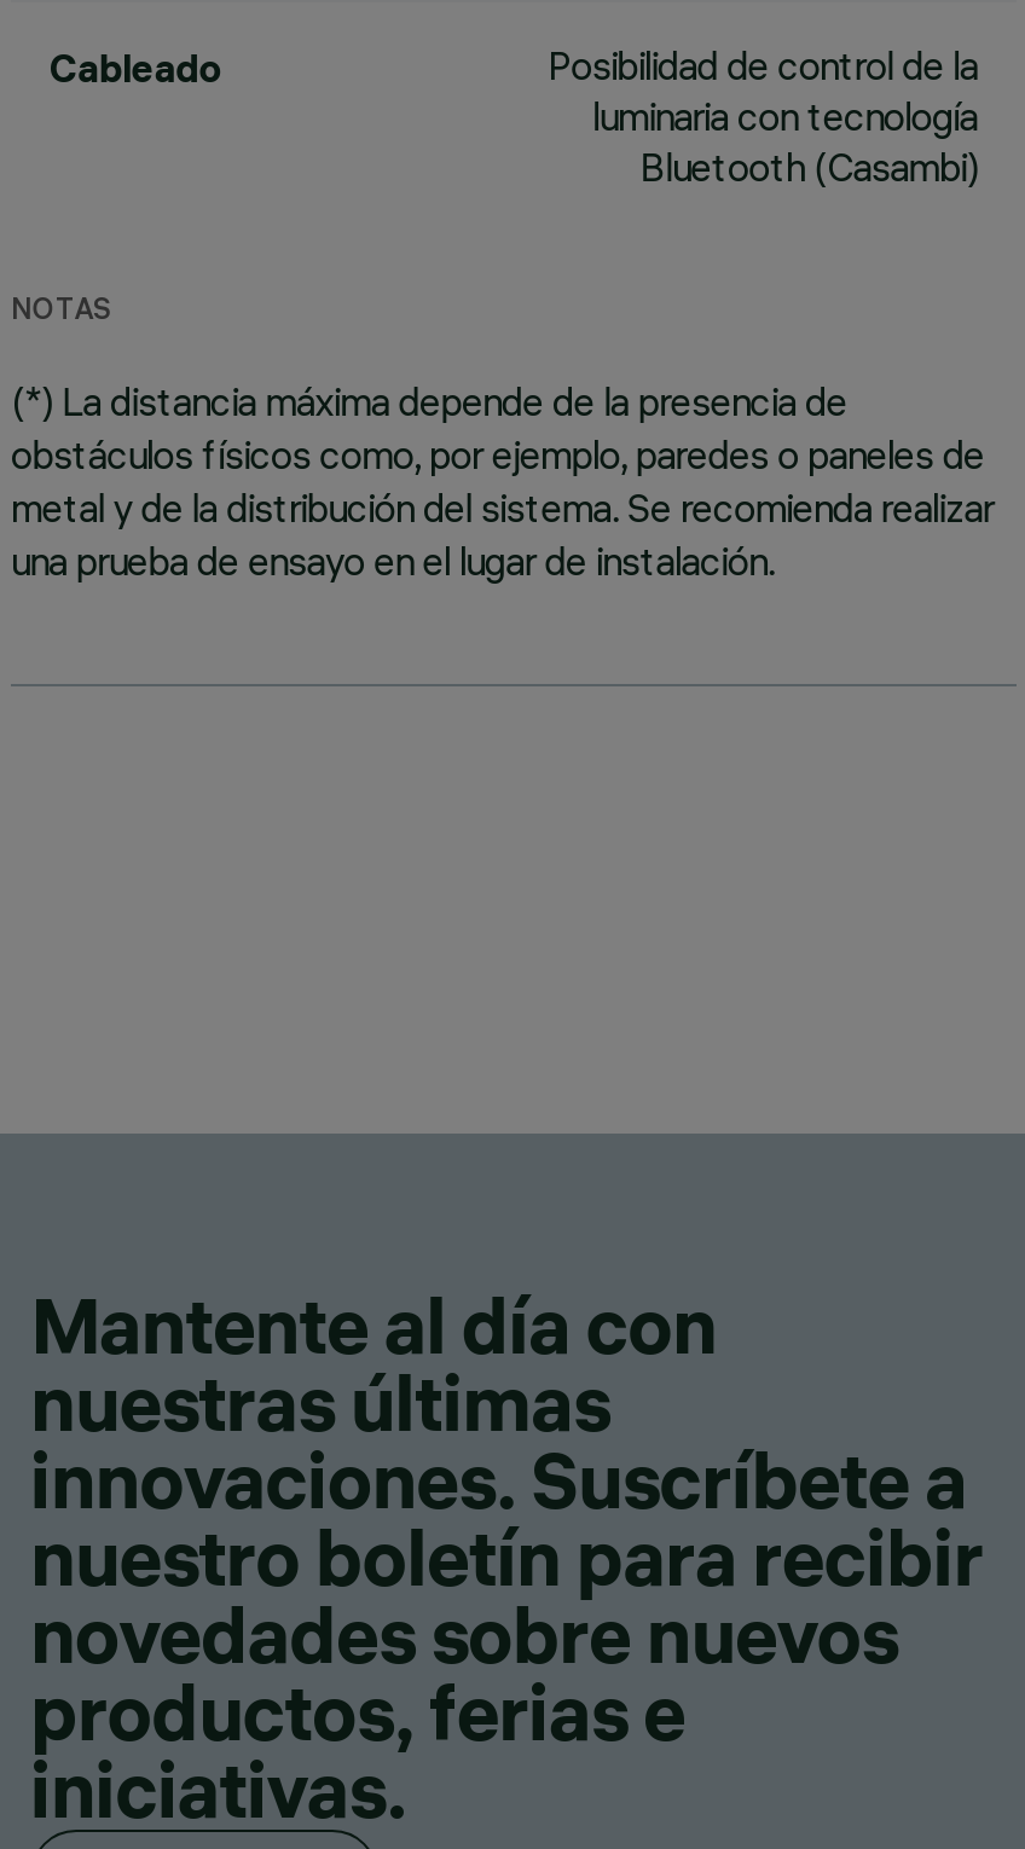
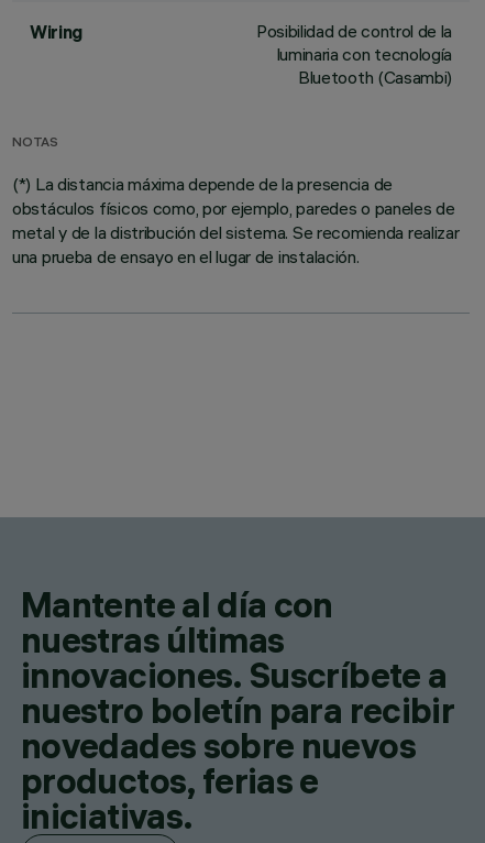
- Cableado
+ Wiring
